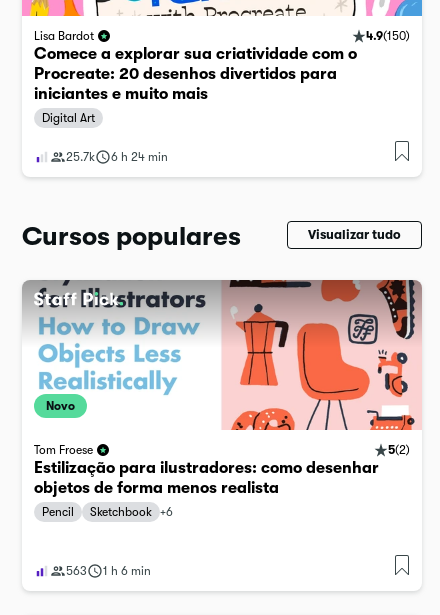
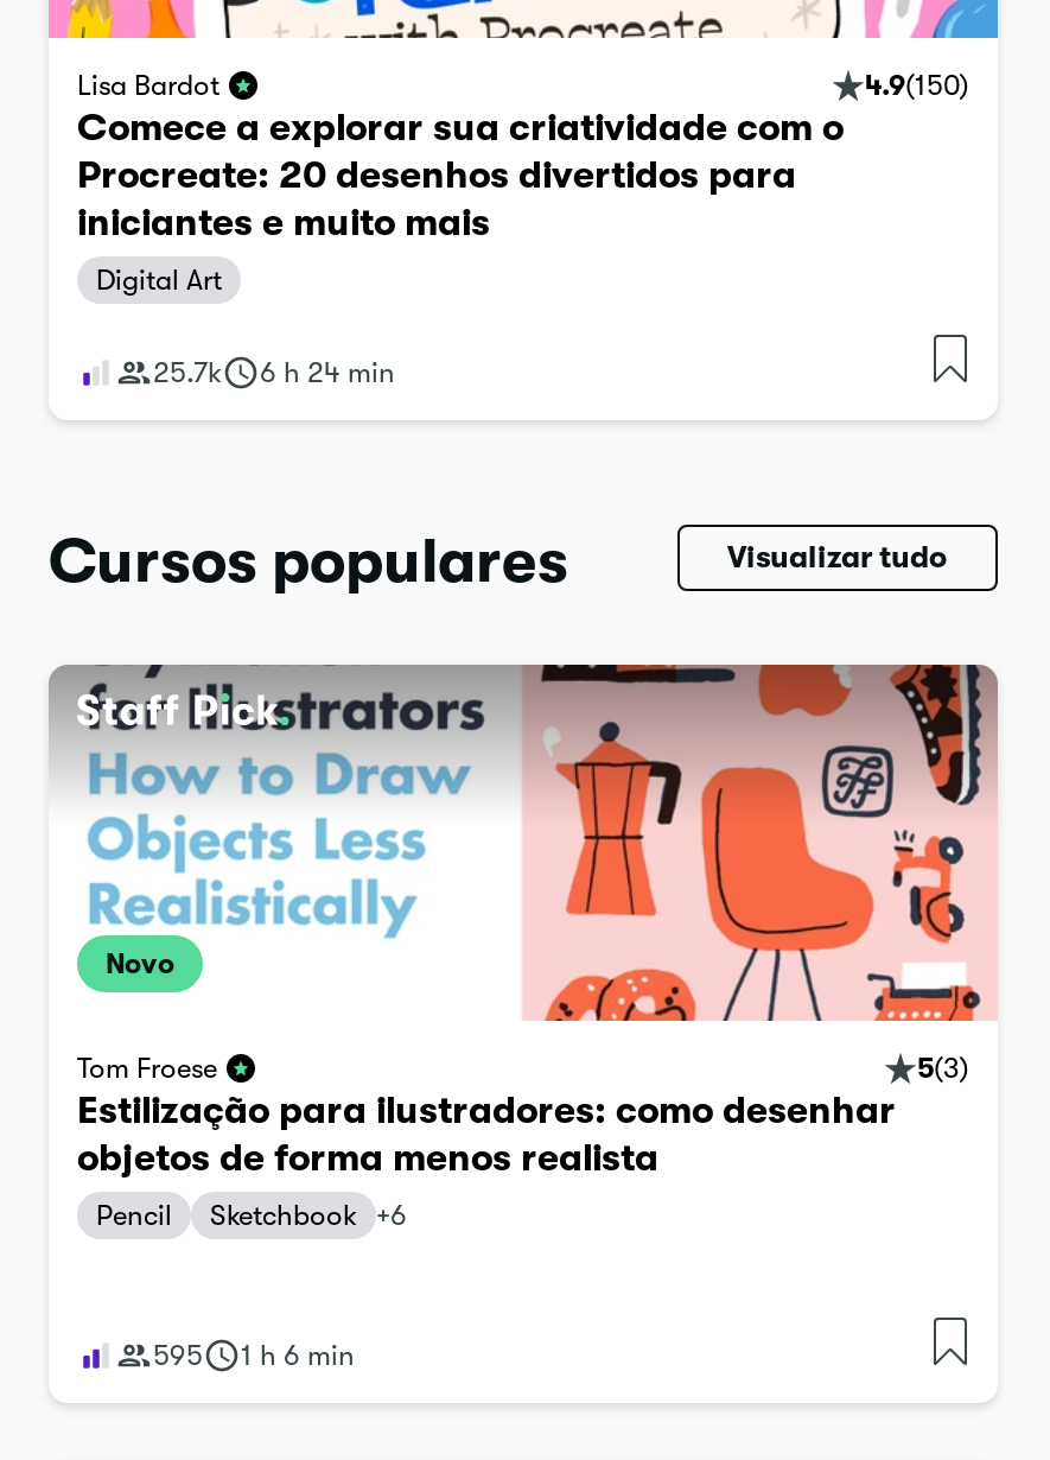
- 5(2)
+ 5(3)

- 563
+ 595
